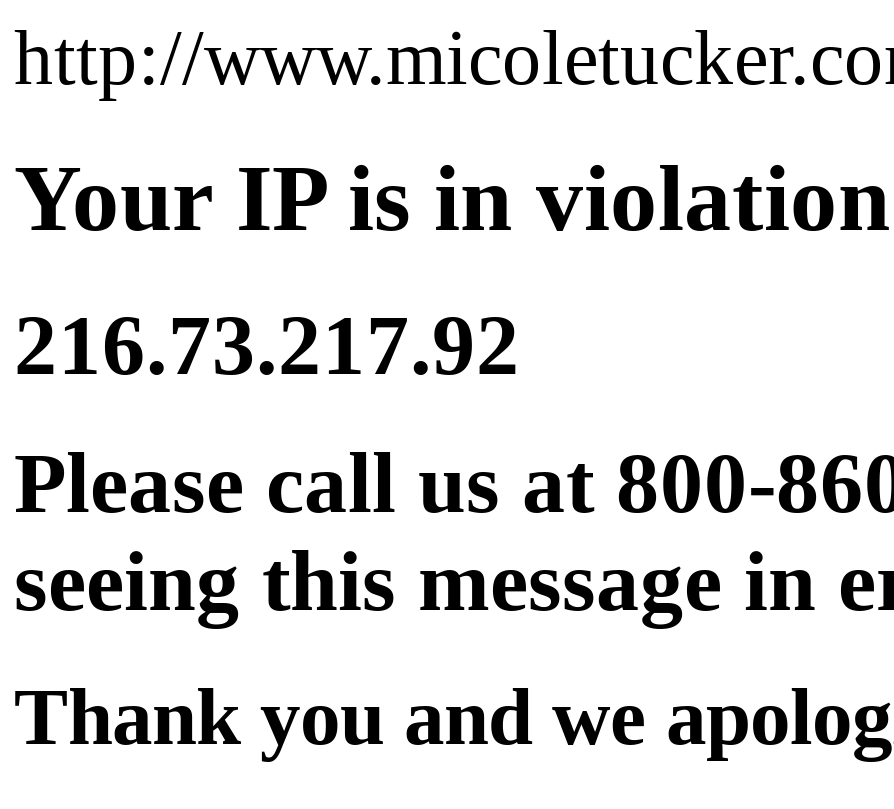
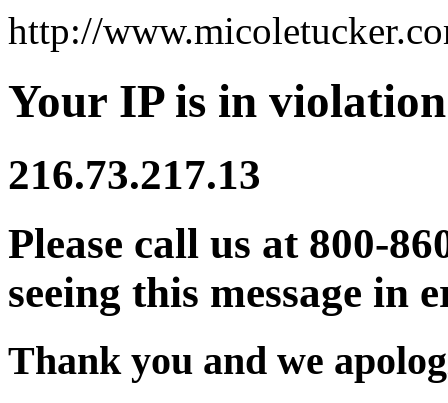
- 216.73.217.92
+ 216.73.217.13
